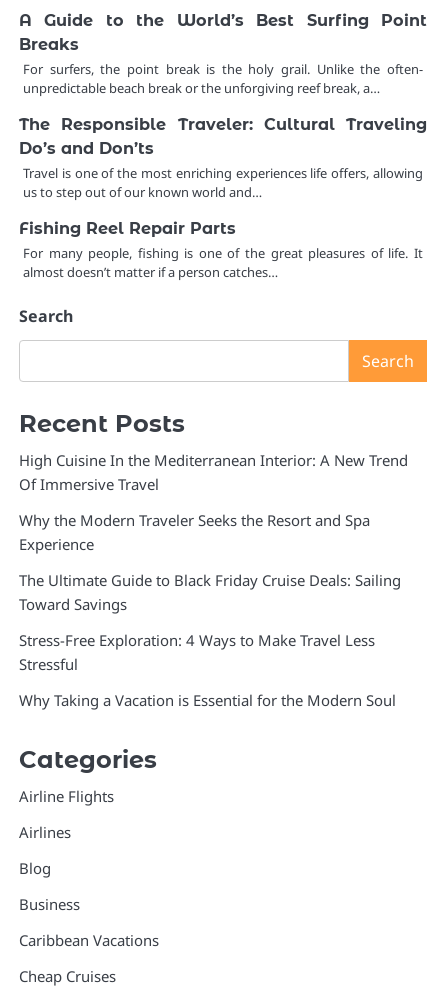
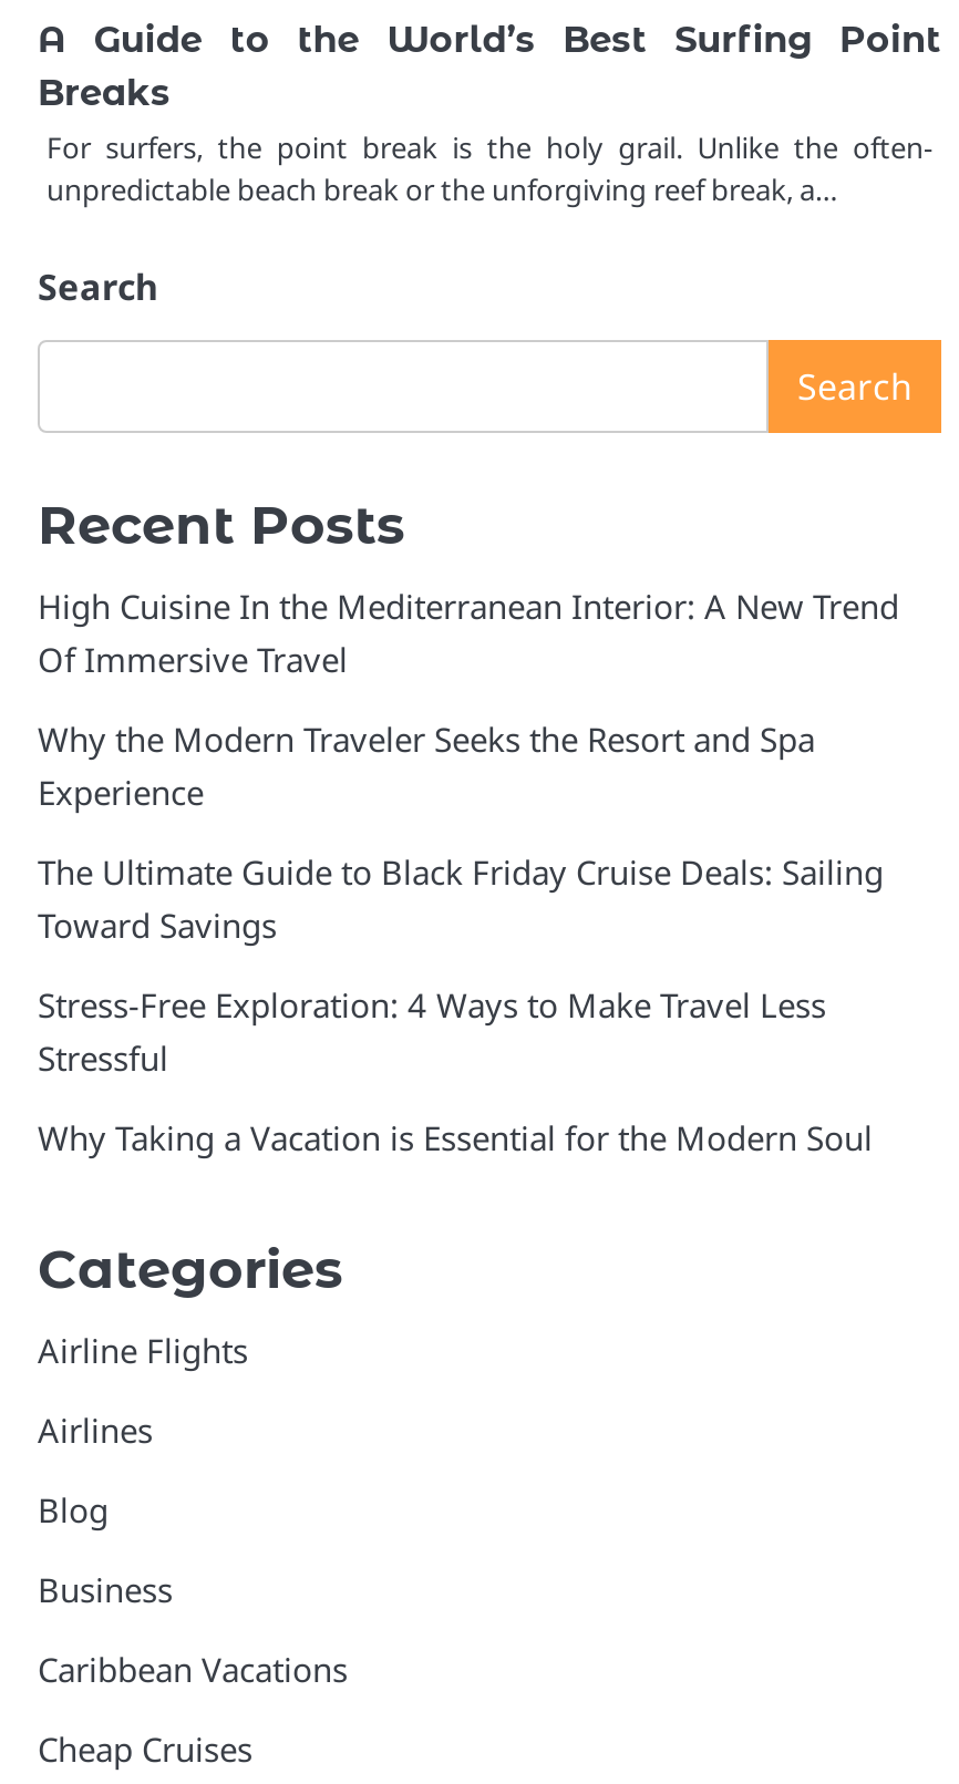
- The Responsible Traveler: Cultural Traveling
- Do’s and Don’ts
- Travel is one of the most enriching experiences life offers, allowing
- us to step out of our known world and…
- Fishing Reel Repair Parts
- For many people, fishing is one of the great pleasures of life. It
- almost doesn’t matter if a person catches…
